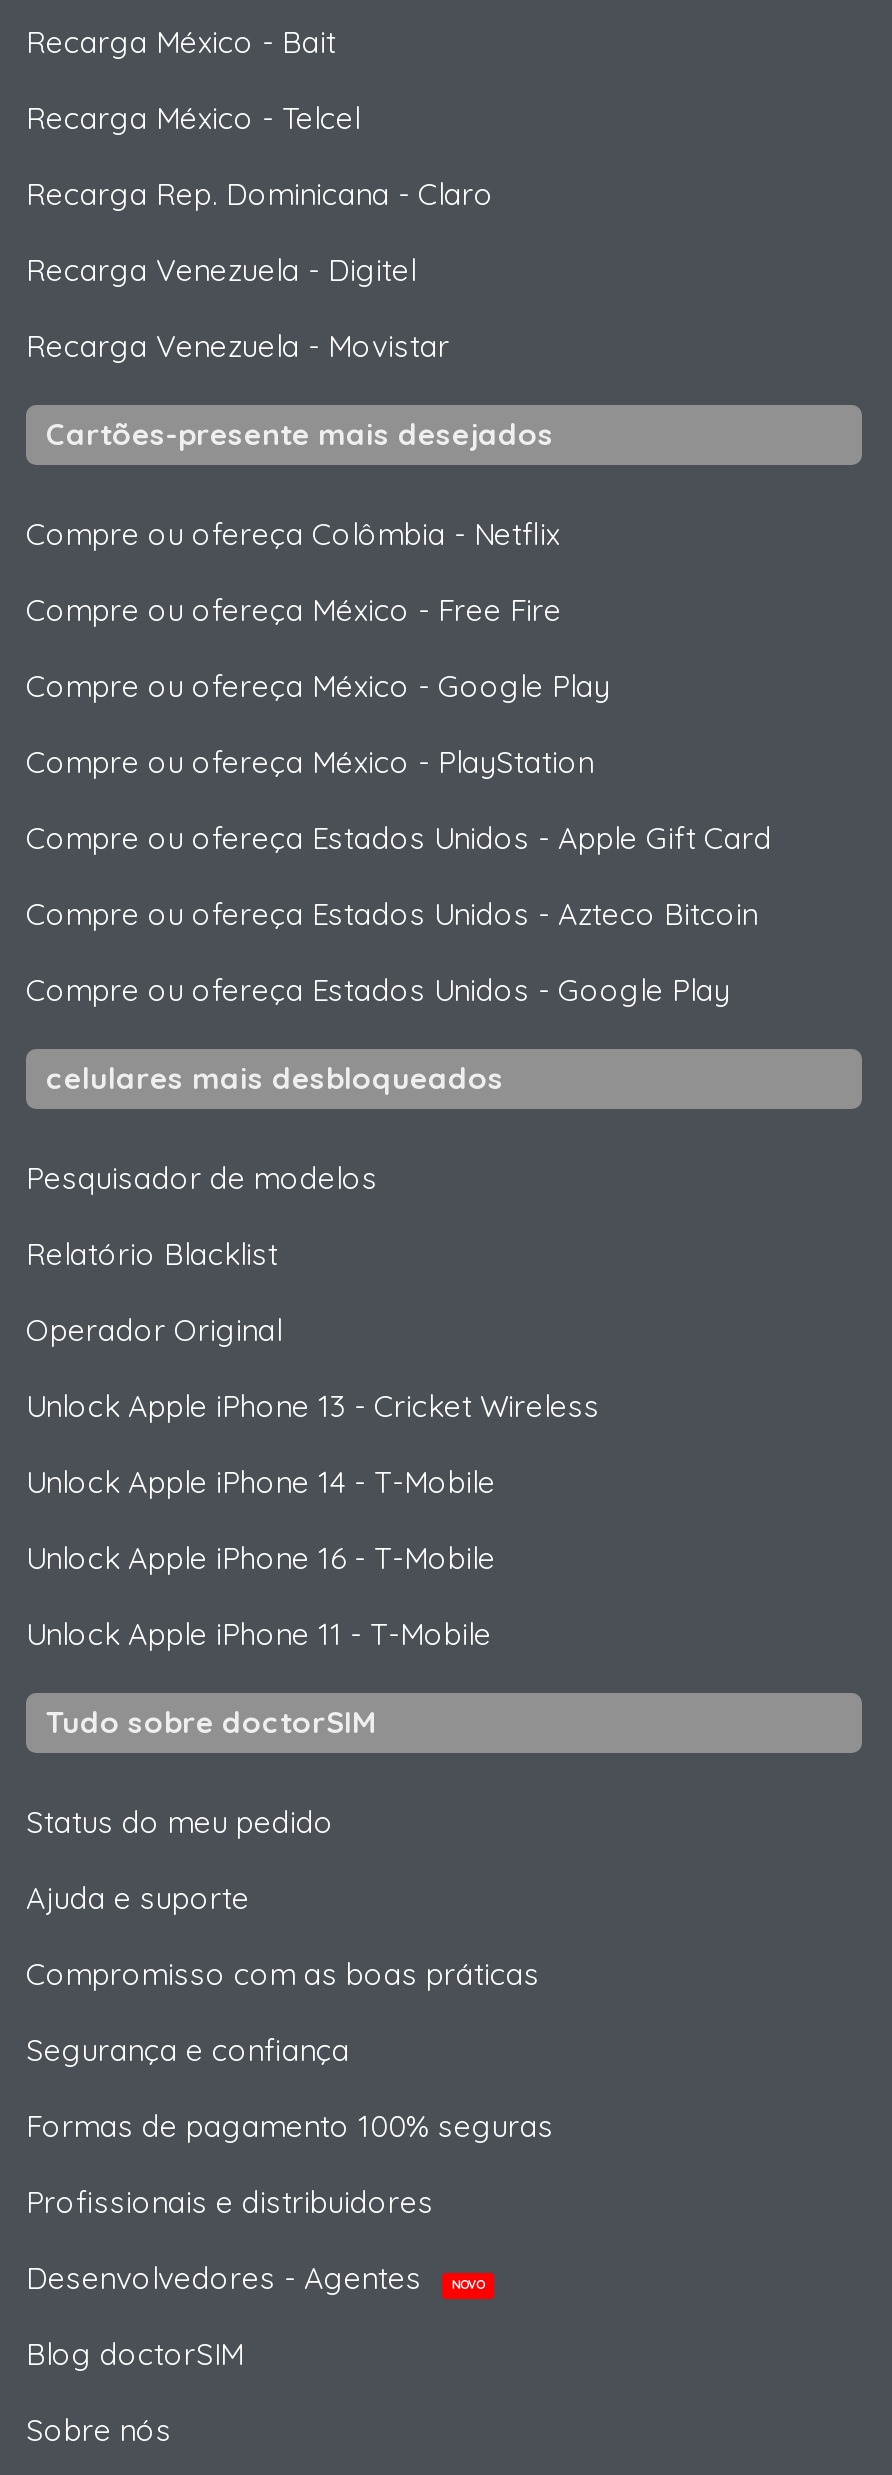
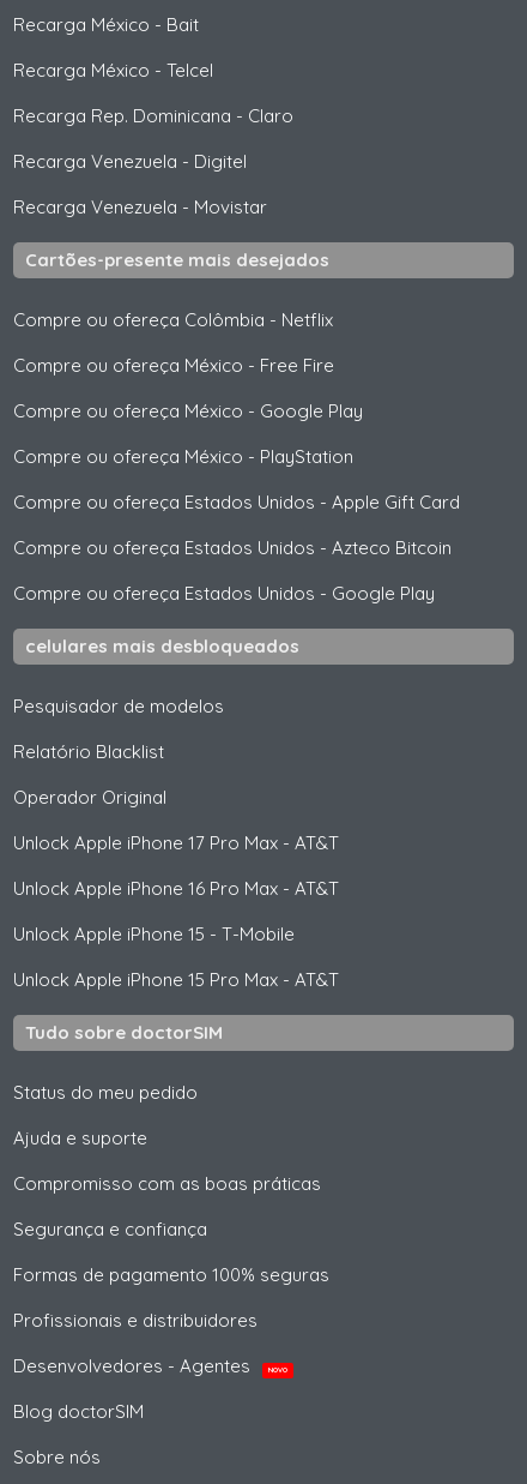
- Unlock Apple iPhone 13 - Cricket Wireless
+ Unlock Apple iPhone 17 Pro Max - AT&T

- Unlock Apple iPhone 14 - T-Mobile
+ Unlock Apple iPhone 16 Pro Max - AT&T

- Unlock Apple iPhone 16 - T-Mobile
+ Unlock Apple iPhone 15 - T-Mobile

- Unlock Apple iPhone 11 - T-Mobile
+ Unlock Apple iPhone 15 Pro Max - AT&T
